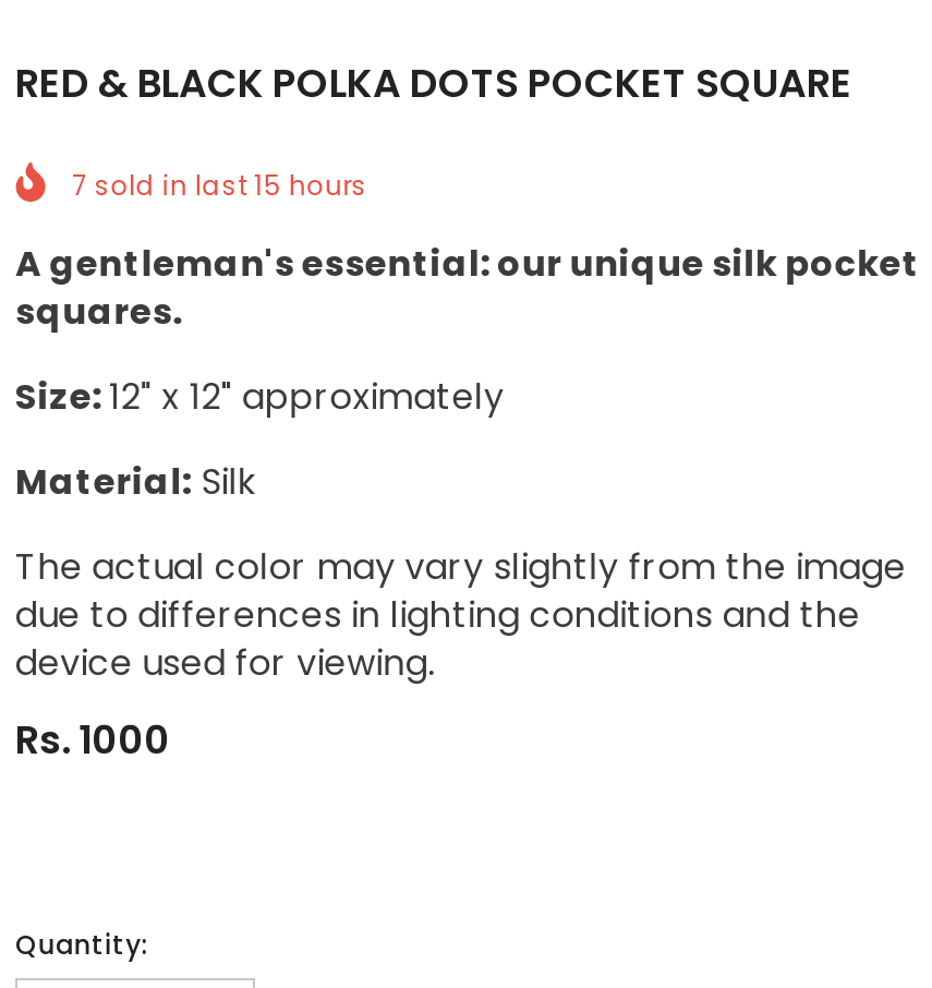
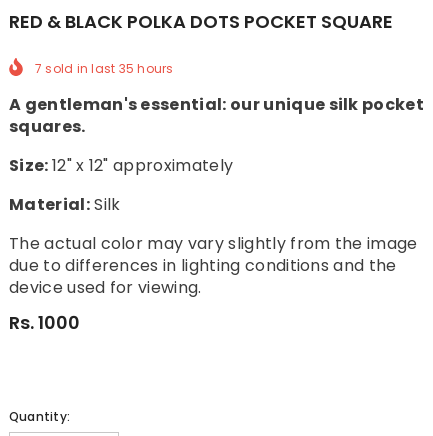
- 7 sold in last 15 hours
+ 7 sold in last 35 hours
